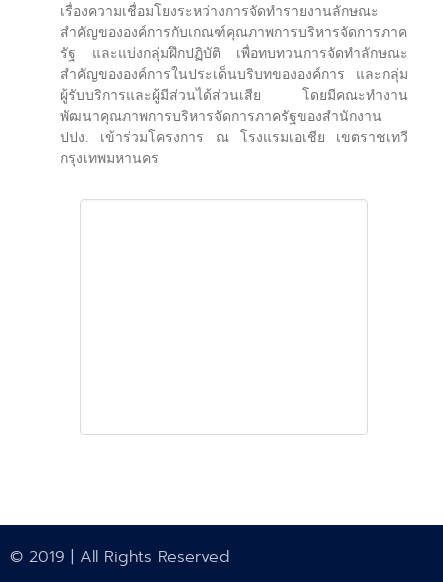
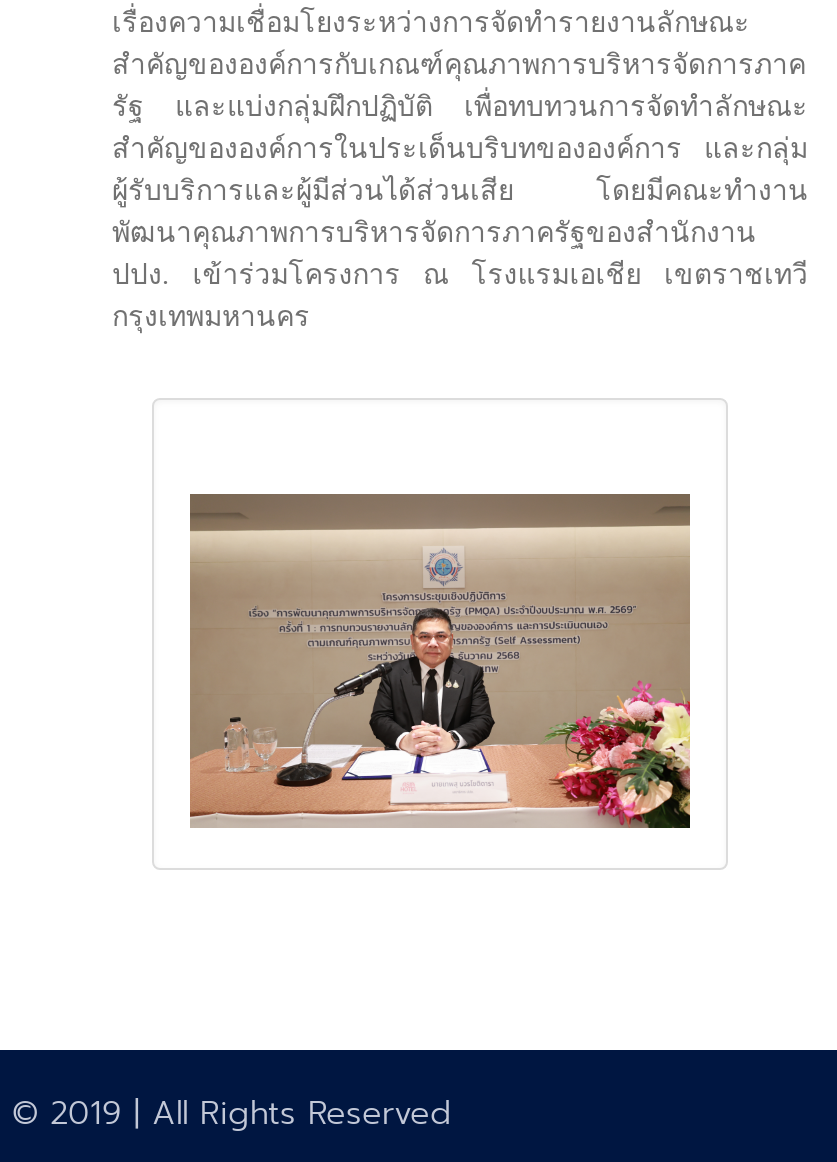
+ [image]
